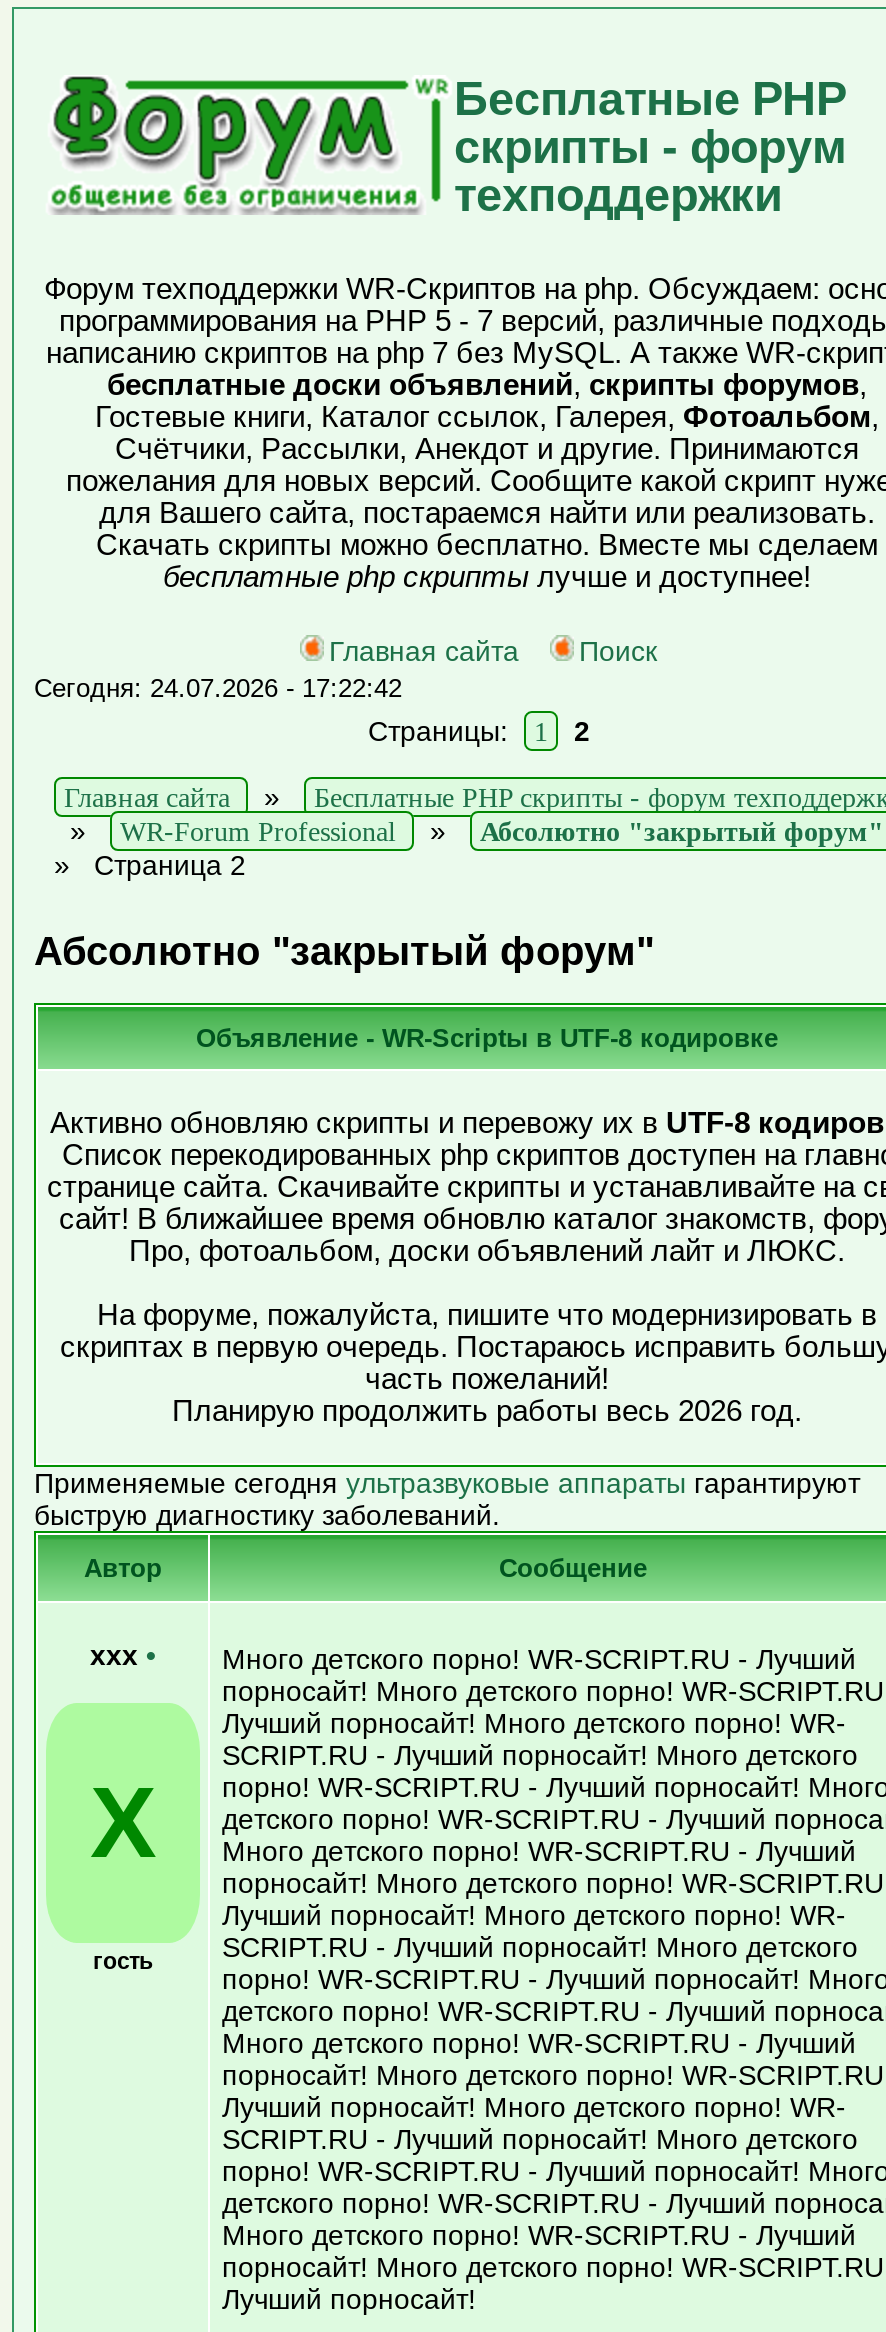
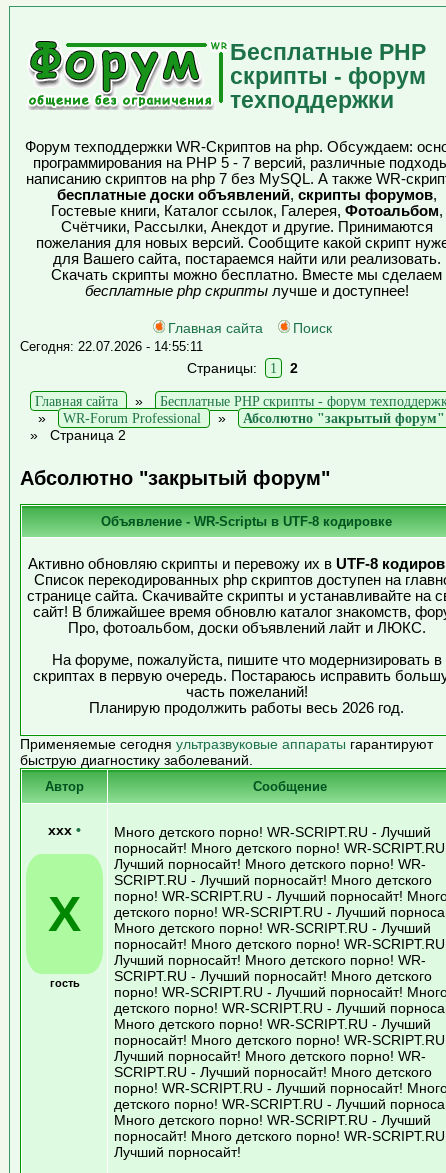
- Сегодня: 24.07.2026 - 17:22:42
+ Сегодня: 22.07.2026 - 14:55:11
